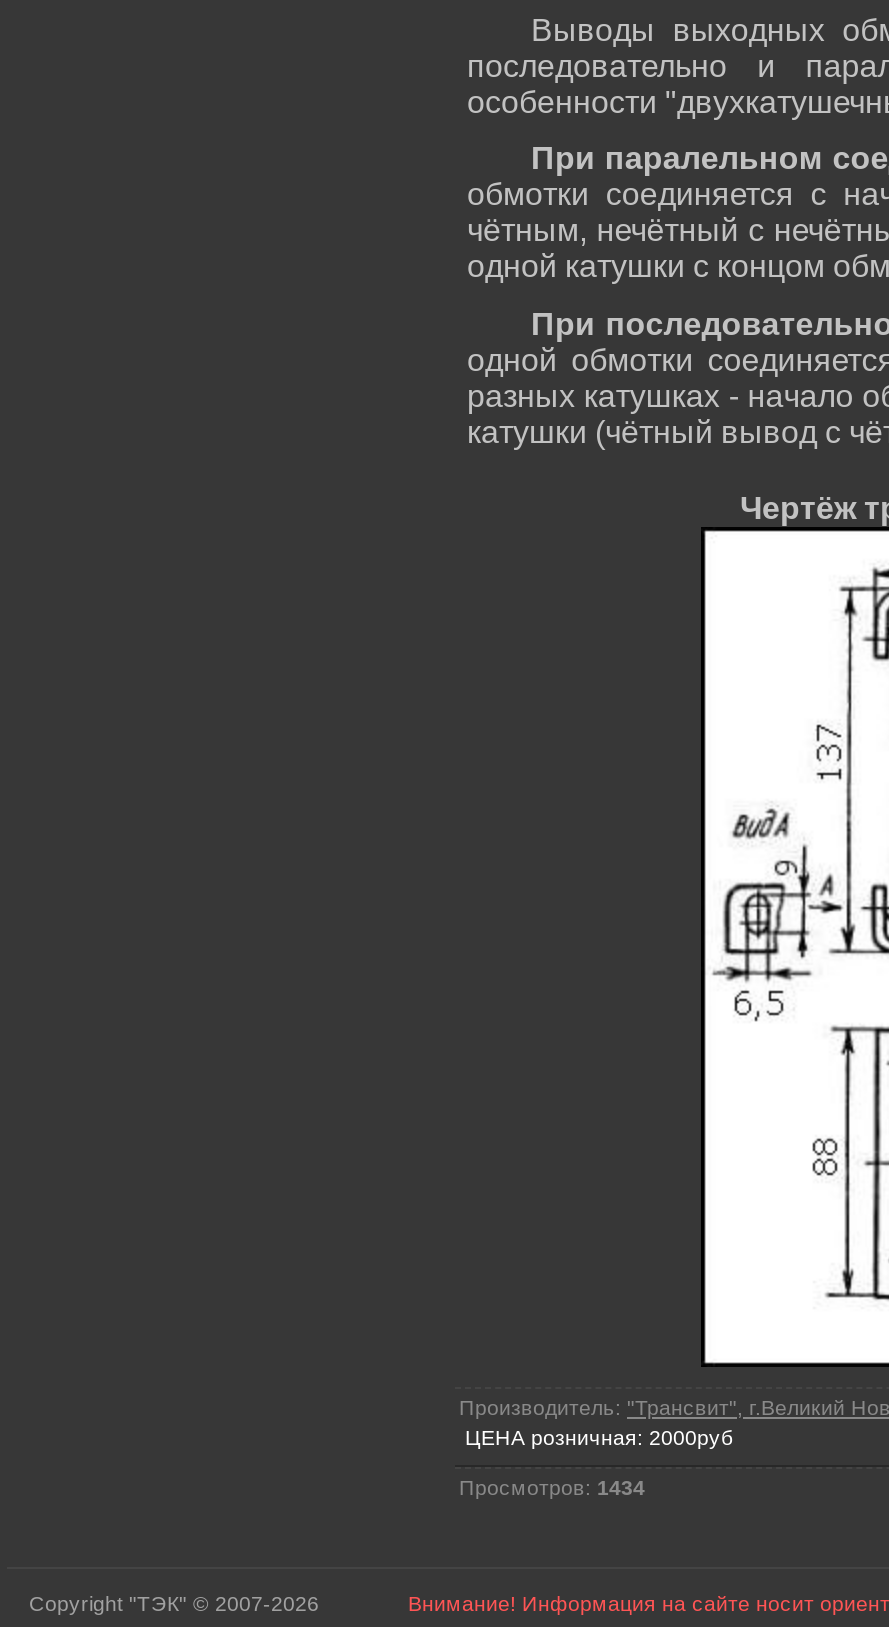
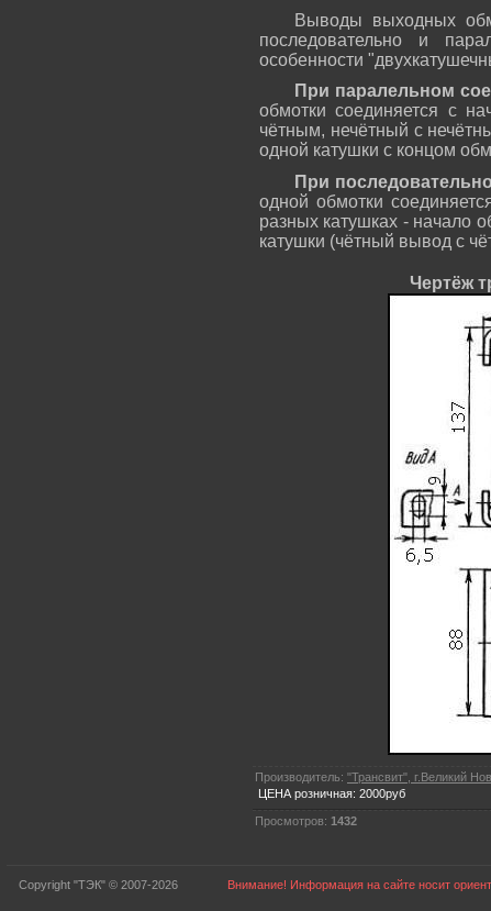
- Просмотров: 1434
+ Просмотров: 1432
